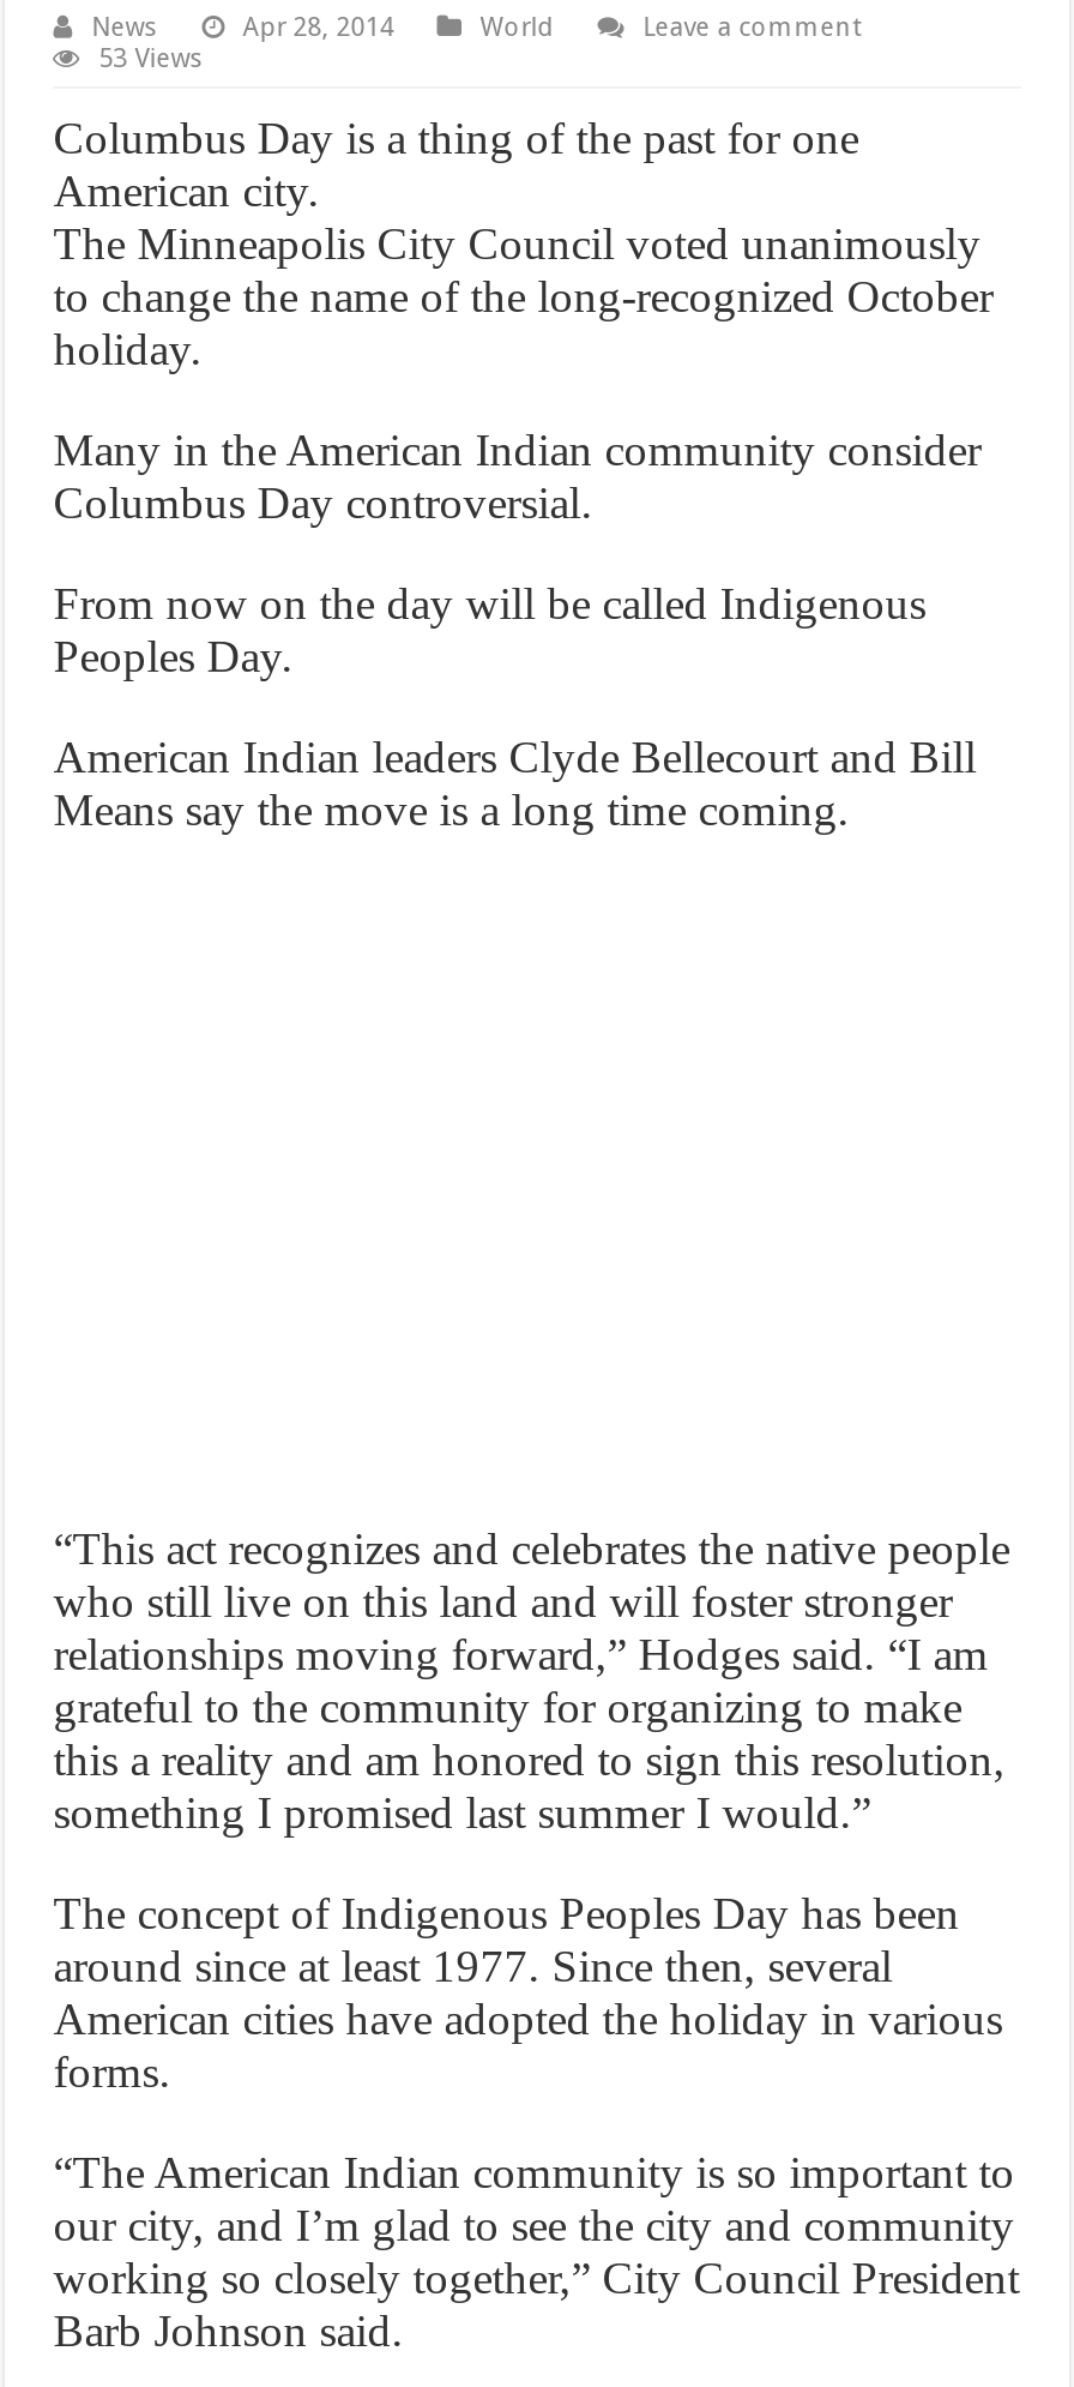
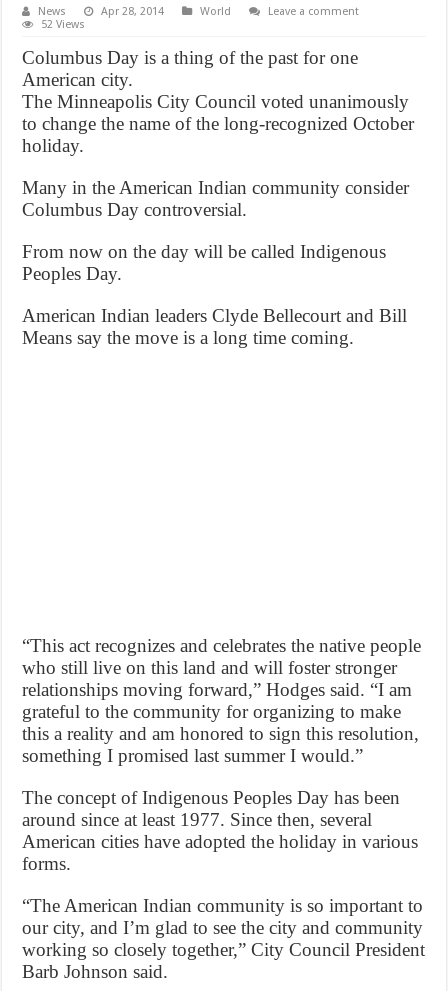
- 53 Views
+ 52 Views
